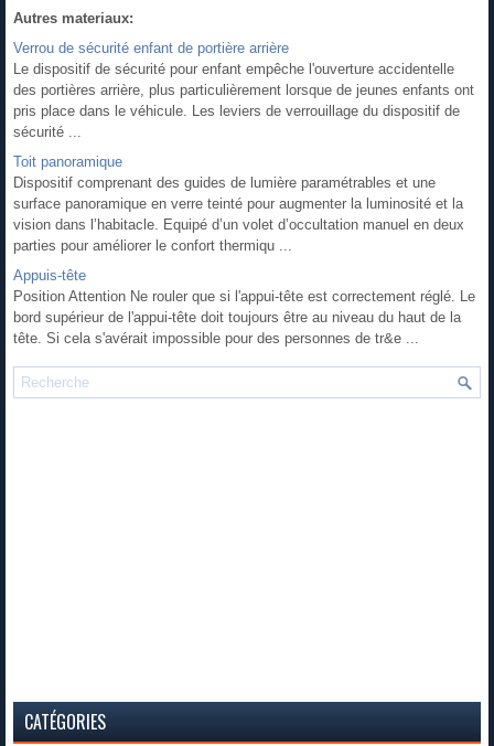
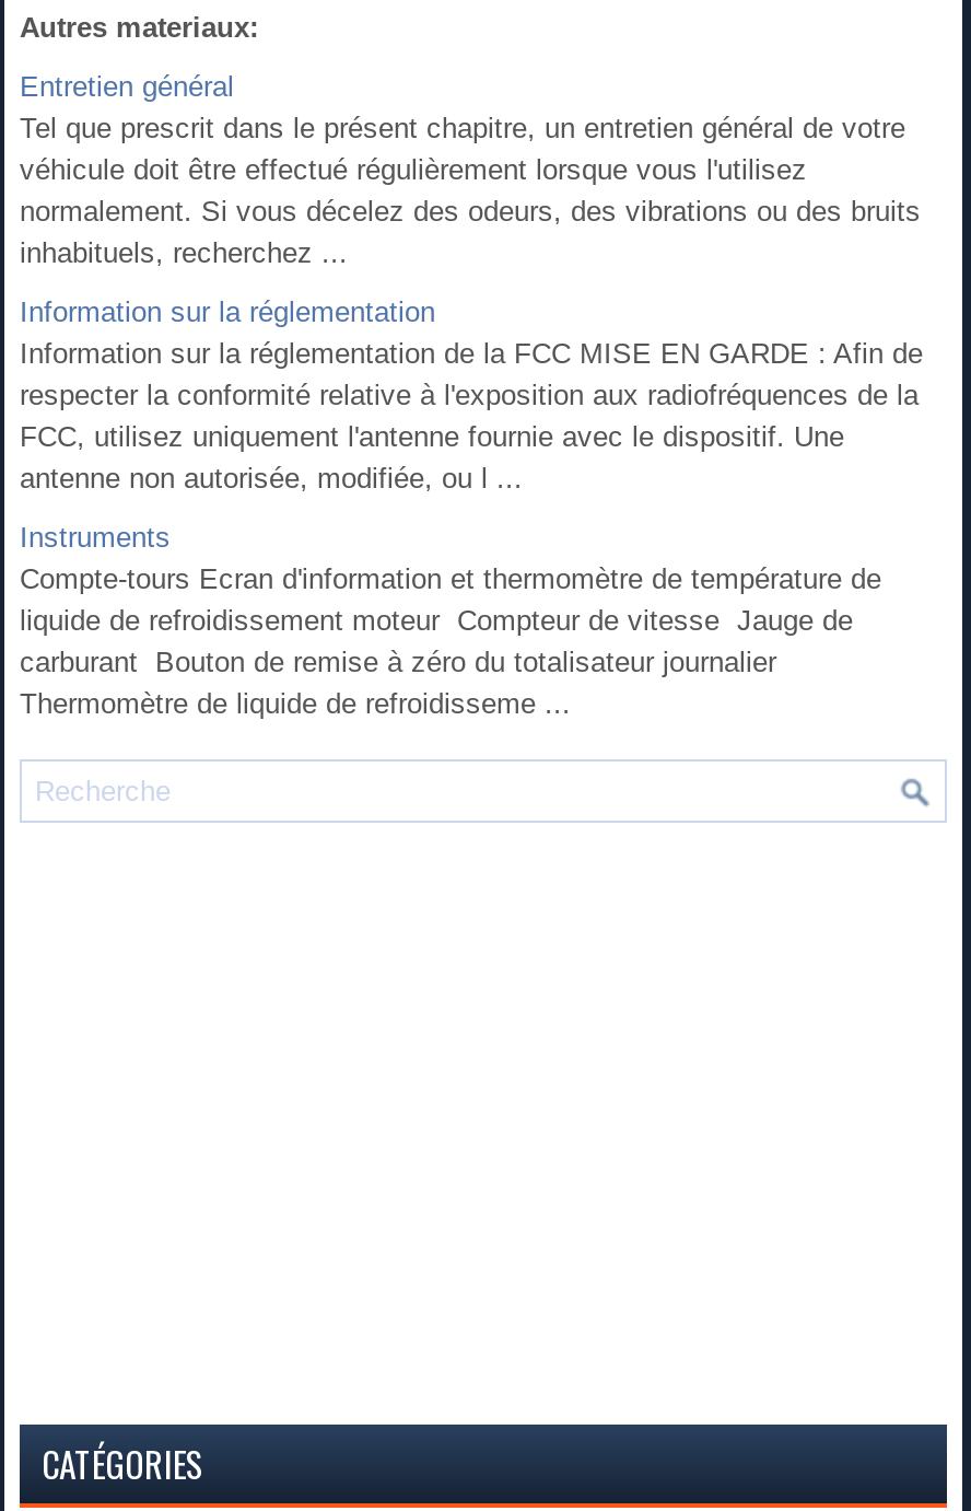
- Verrou de sécurité enfant de portière arrière
- Le dispositif de sécurité pour enfant empêche l'ouverture accidentelle
- des portières arrière, plus particulièrement lorsque de jeunes enfants ont
- pris place dans le véhicule. Les leviers de verrouillage du dispositif de
- sécurité ...
+ Entretien général
+ Tel que prescrit dans le présent chapitre, un entretien général de votre
+ véhicule doit être effectué régulièrement lorsque vous l'utilisez
+ normalement. Si vous décelez des odeurs, des vibrations ou des bruits
+ inhabituels, recherchez ...

- Toit panoramique
- Dispositif comprenant des guides de lumière paramétrables et une
- surface panoramique en verre teinté pour augmenter la luminosité et la
- vision dans l’habitacle. Equipé d’un volet d’occultation manuel en deux
- parties pour améliorer le confort thermiqu ...
+ Information sur la réglementation
+ Information sur la réglementation de la FCC MISE EN GARDE : Afin de
+ respecter la conformité relative à l'exposition aux radiofréquences de la
+ FCC, utilisez uniquement l'antenne fournie avec le dispositif. Une
+ antenne non autorisée, modifiée, ou l ...

- Appuis-tête
- Position Attention Ne rouler que si l'appui-tête est correctement réglé. Le
- bord supérieur de l'appui-tête doit toujours être au niveau du haut de la
- tête. Si cela s'avérait impossible pour des personnes de tr&e ...
+ Instruments
+ Compte-tours Ecran d'information et thermomètre de température de
+ liquide de refroidissement moteur Compteur de vitesse Jauge de
+ carburant Bouton de remise à zéro du totalisateur journalier
+ Thermomètre de liquide de refroidisseme ...
